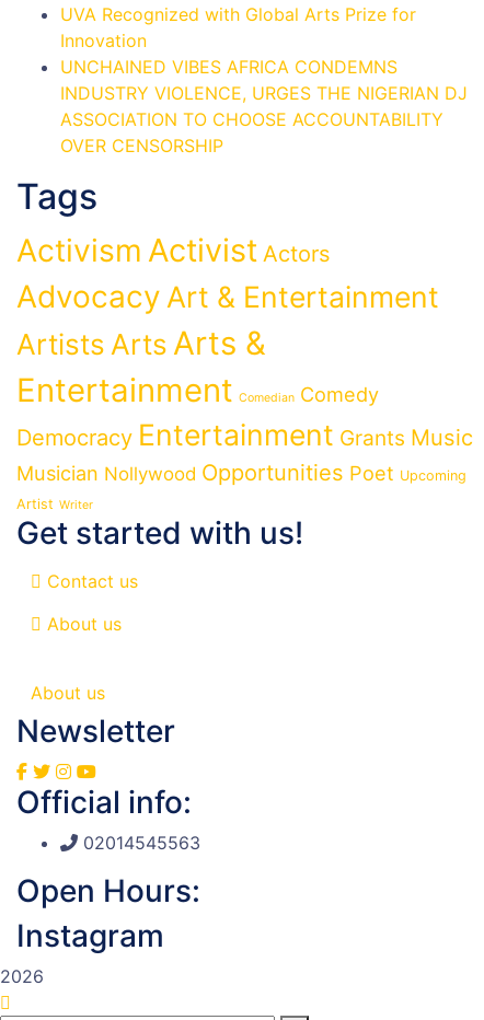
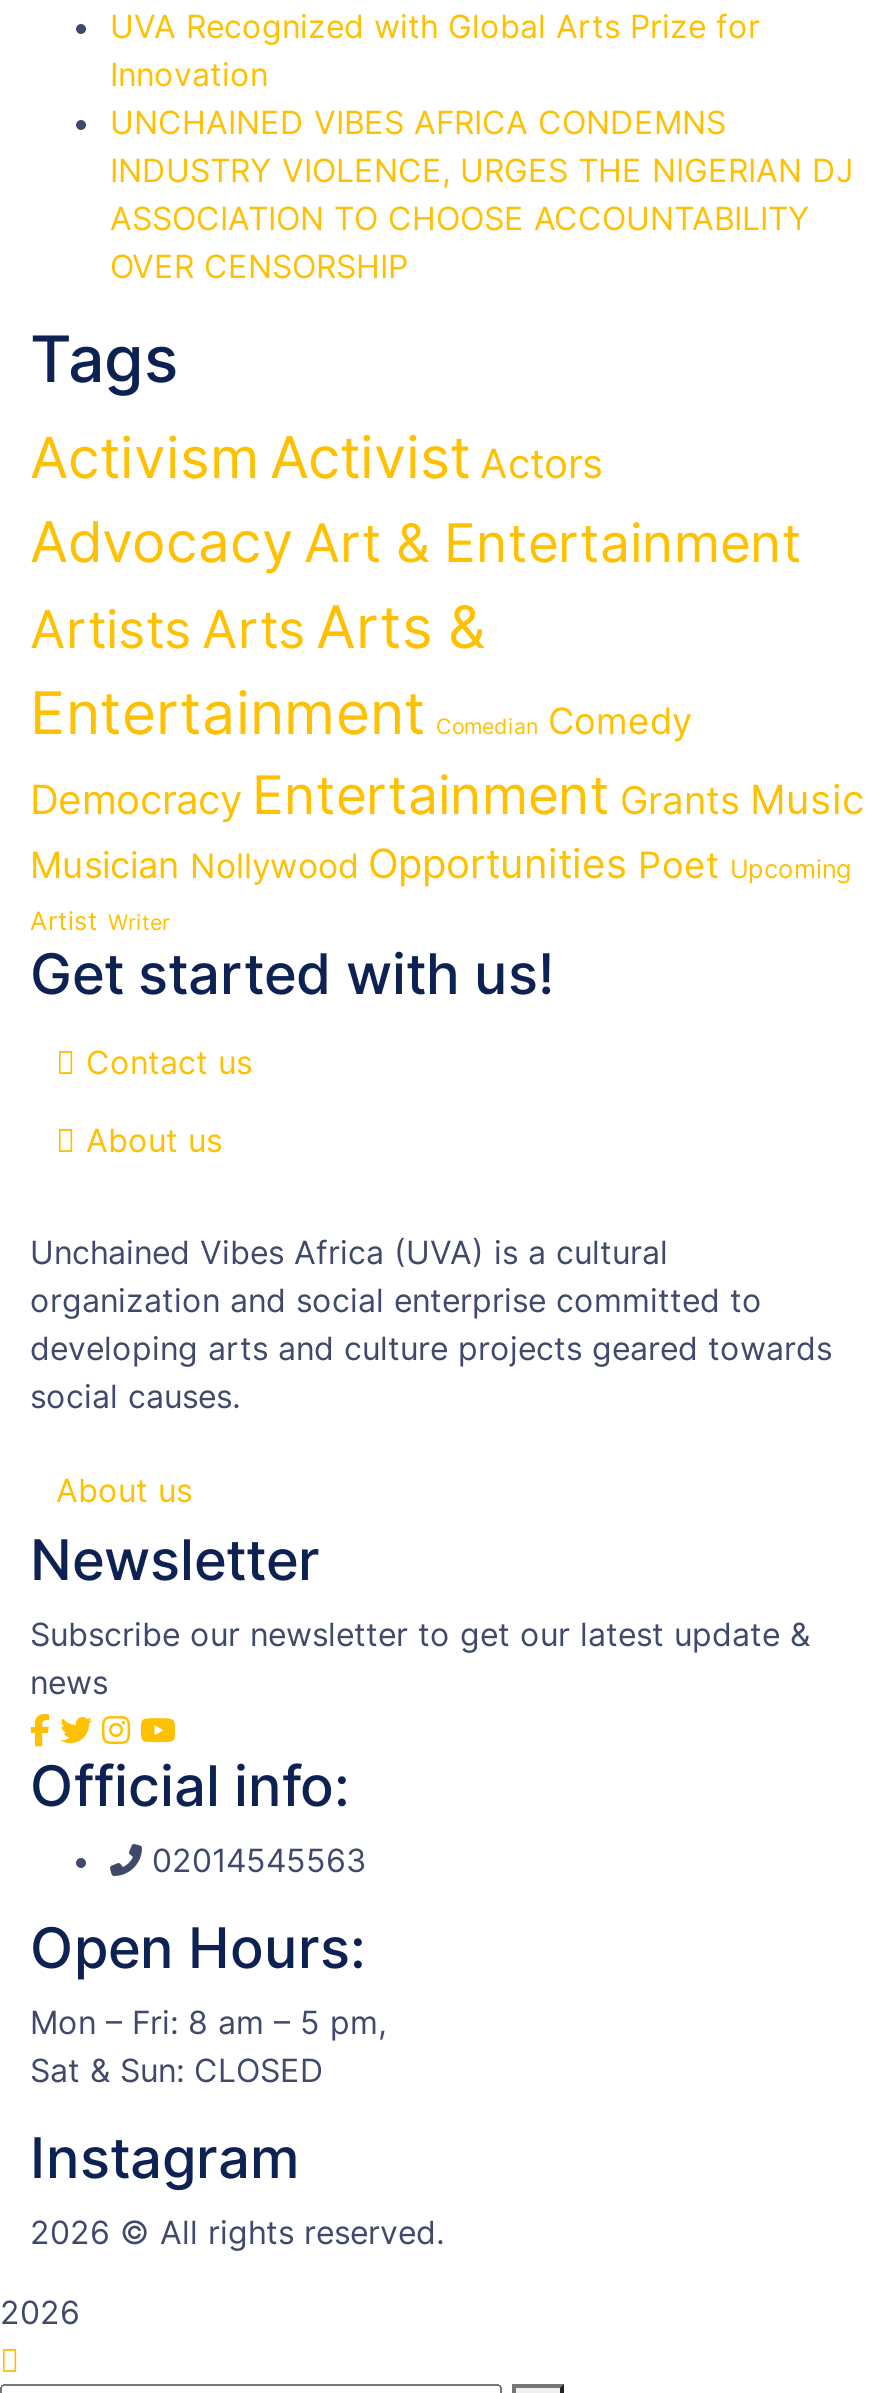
+ Unchained Vibes Africa (UVA) is a cultural
+ organization and social enterprise committed to
+ developing arts and culture projects geared towards
+ social causes.

+ Subscribe our newsletter to get our latest update &
+ news

+ Mon – Fri: 8 am – 5 pm,
+ Sat & Sun: CLOSED

+ 2026 © All rights reserved.
